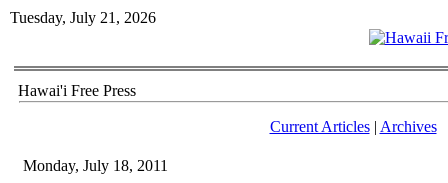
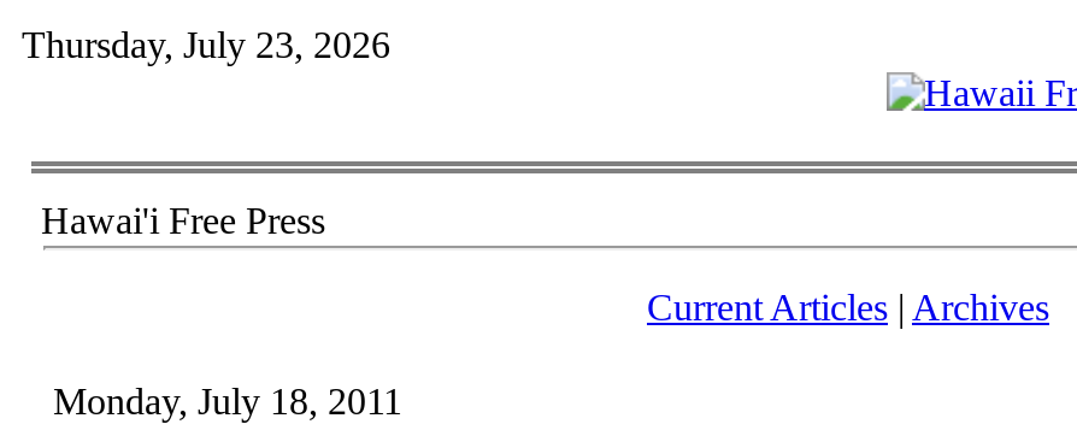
- Tuesday, July 21, 2026
+ Thursday, July 23, 2026
